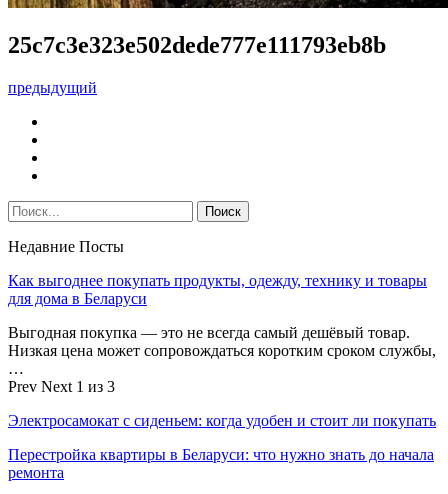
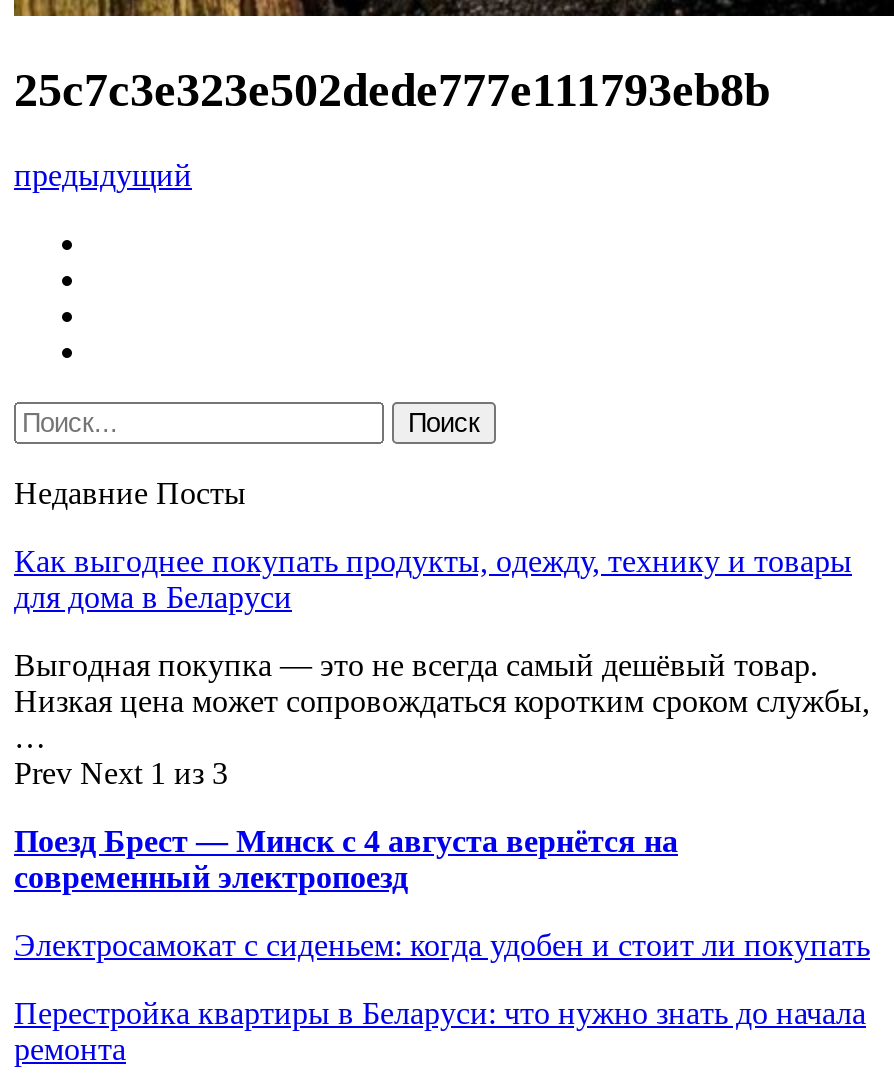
+ Поезд Брест — Минск с 4 августа вернётся на
+ современный электропоезд
